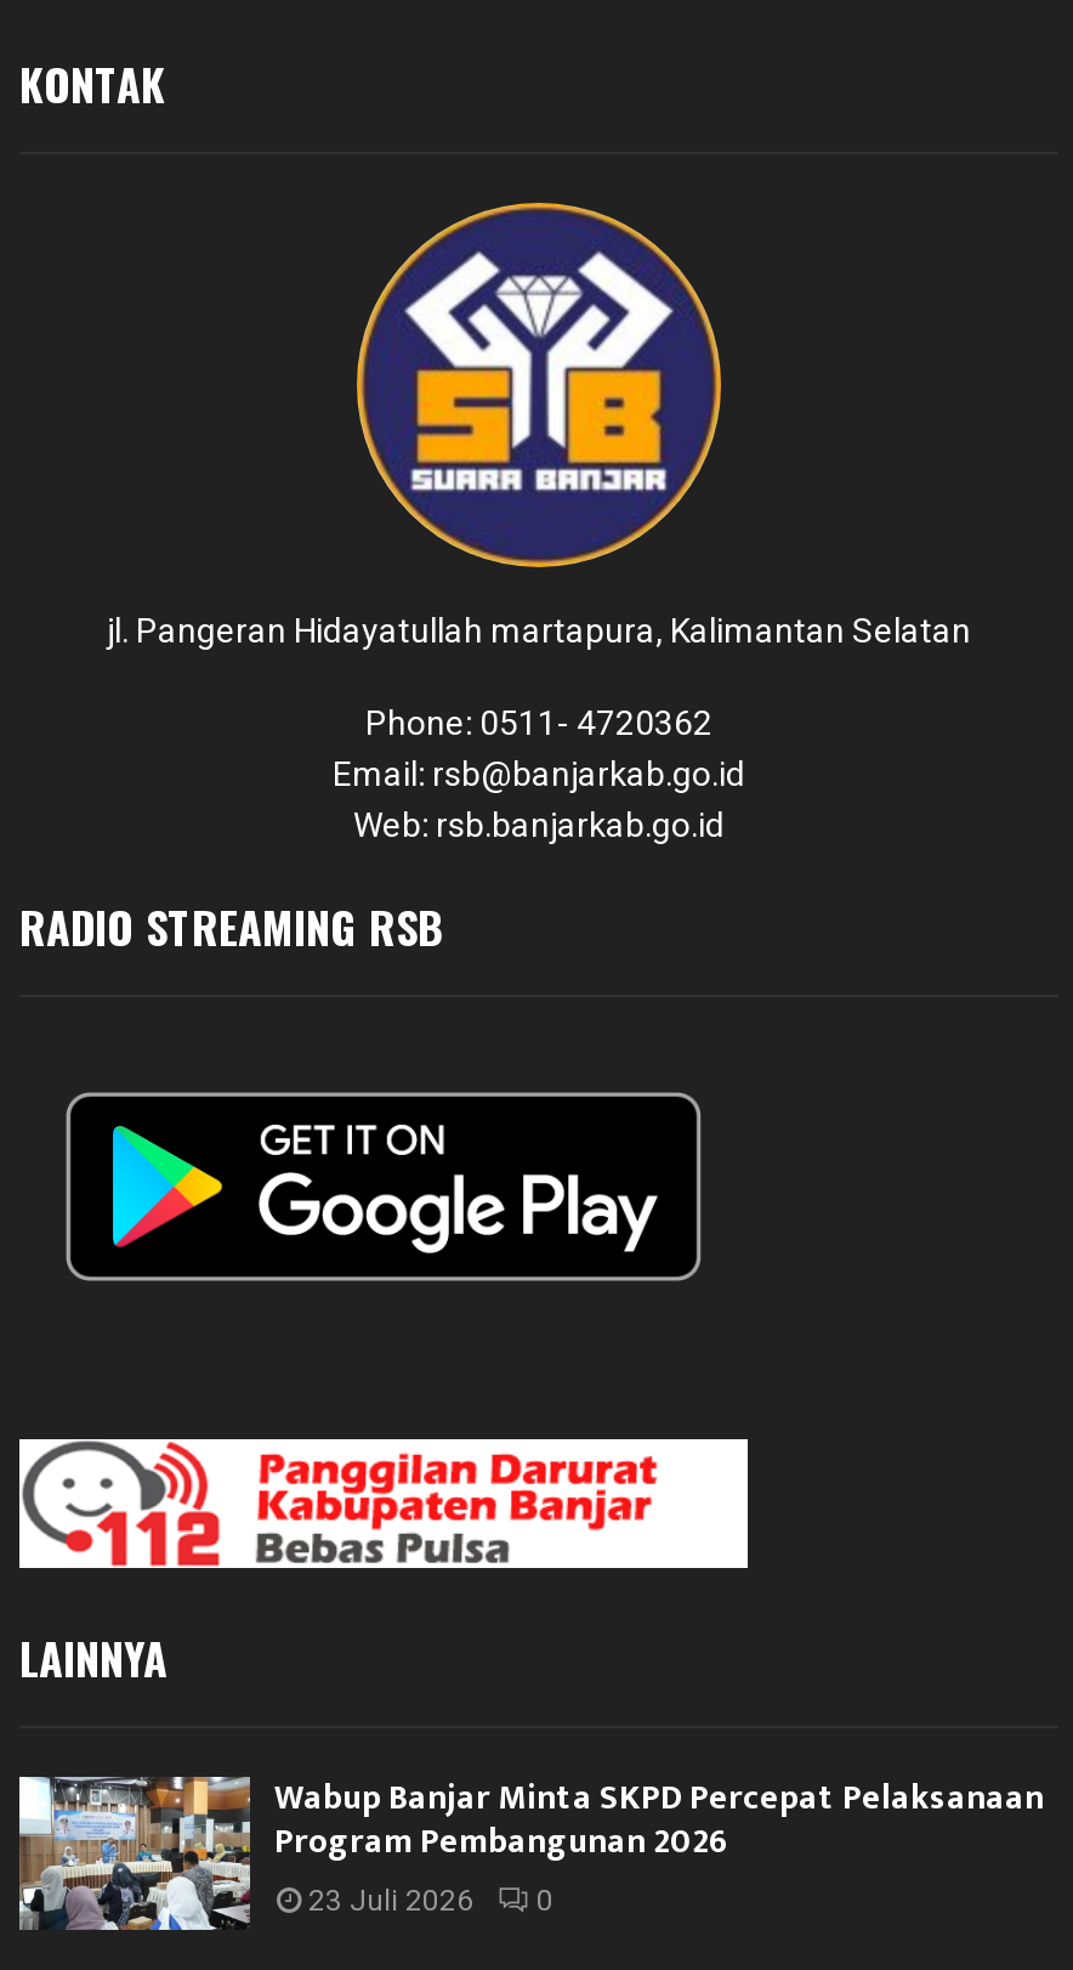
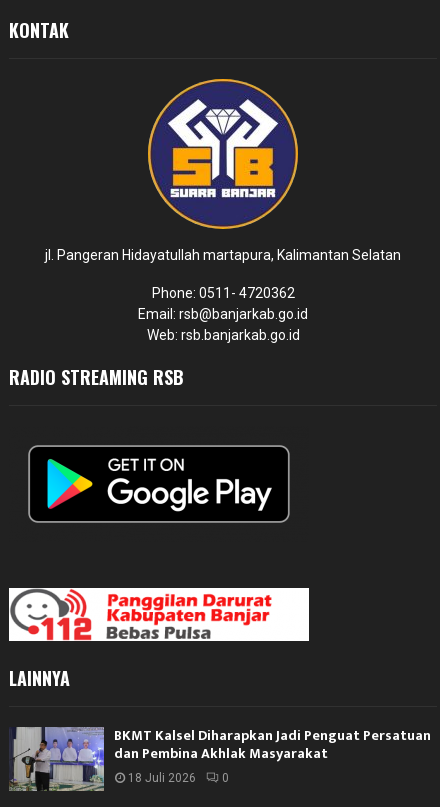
- [image]
- Wabup Banjar Minta SKPD Percepat Pelaksanaan
- Program Pembangunan 2026
- 23 Juli 2026
+ [image]
+ BKMT Kalsel Diharapkan Jadi Penguat Persatuan
+ dan Pembina Akhlak Masyarakat
+ 18 Juli 2026
